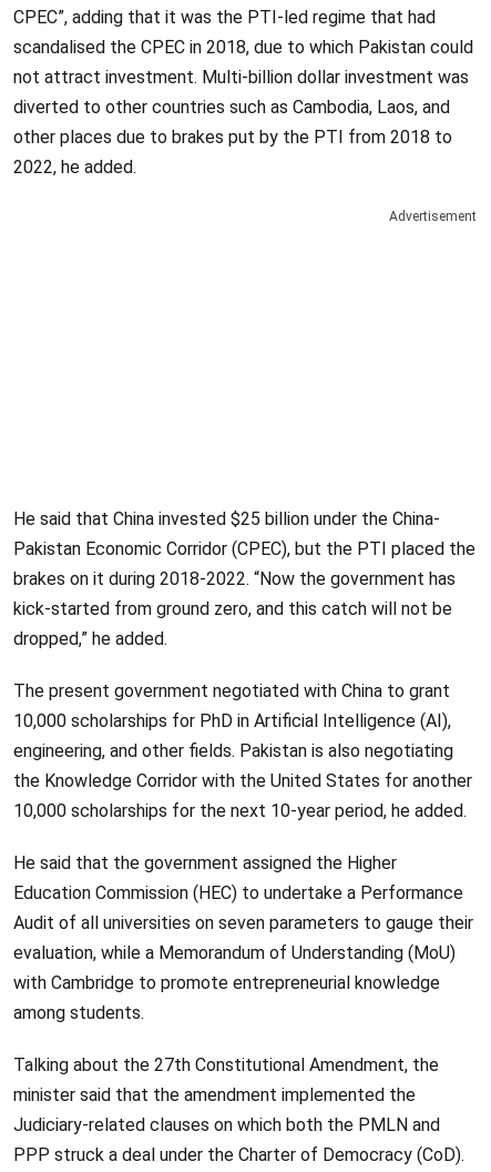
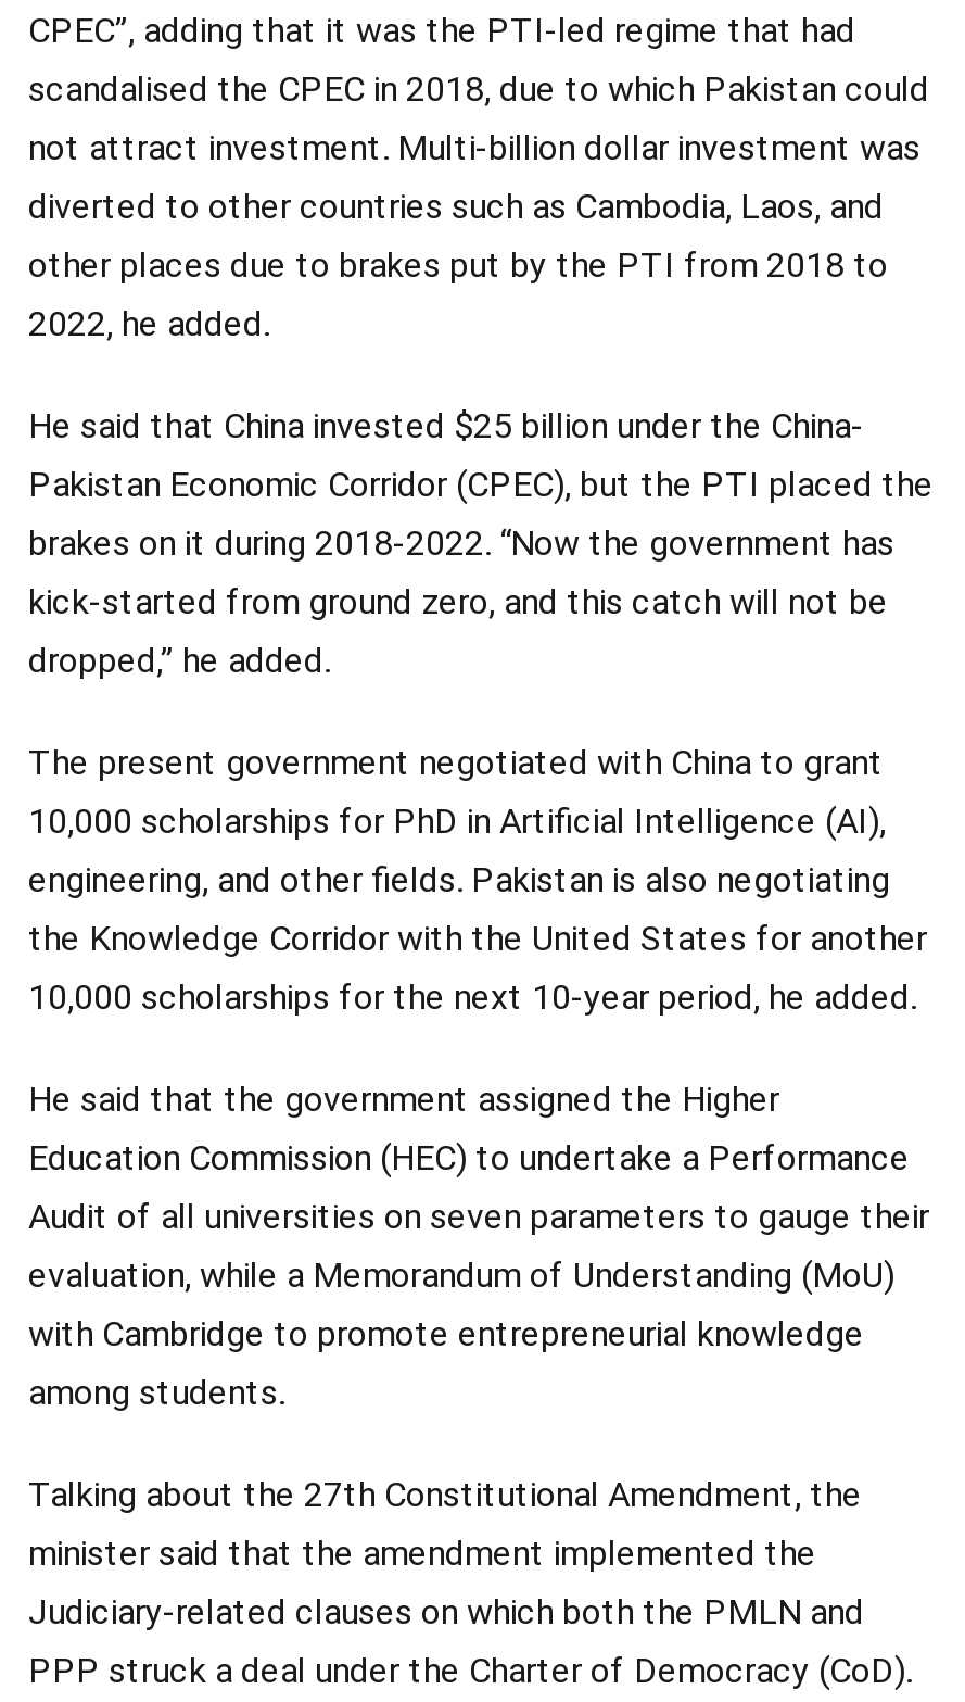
- Advertisement
